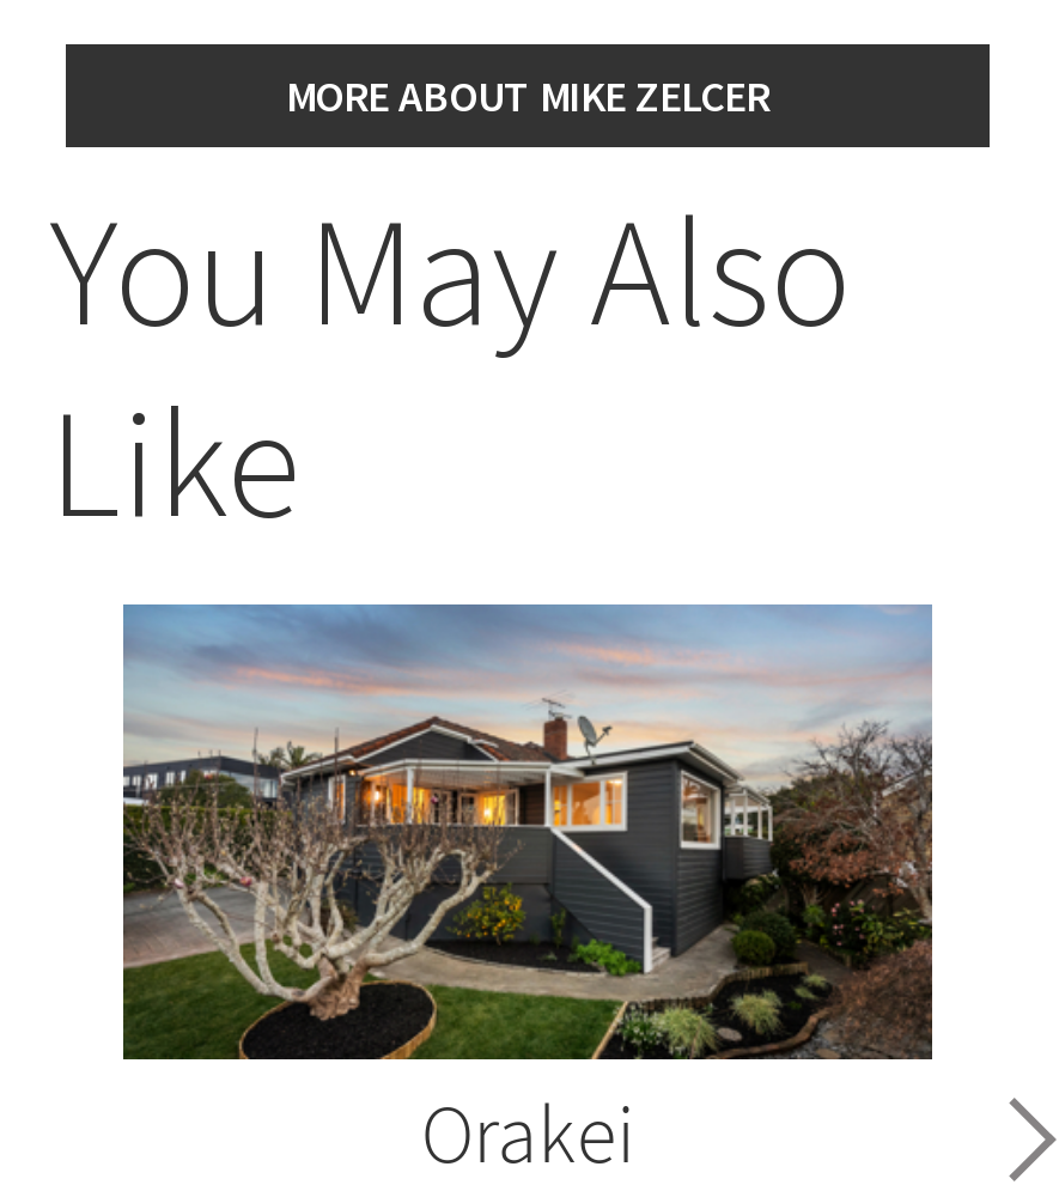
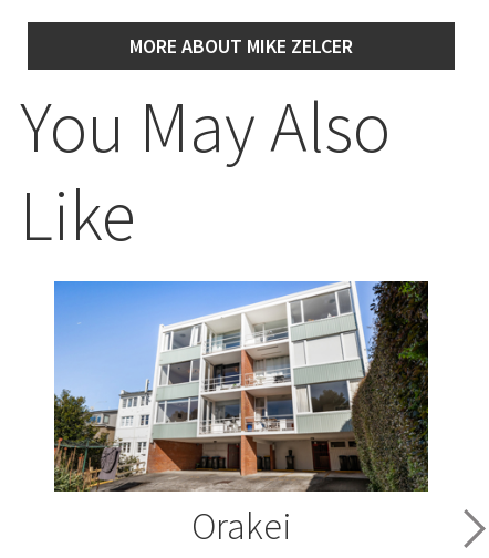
- [image]
+ [image]
